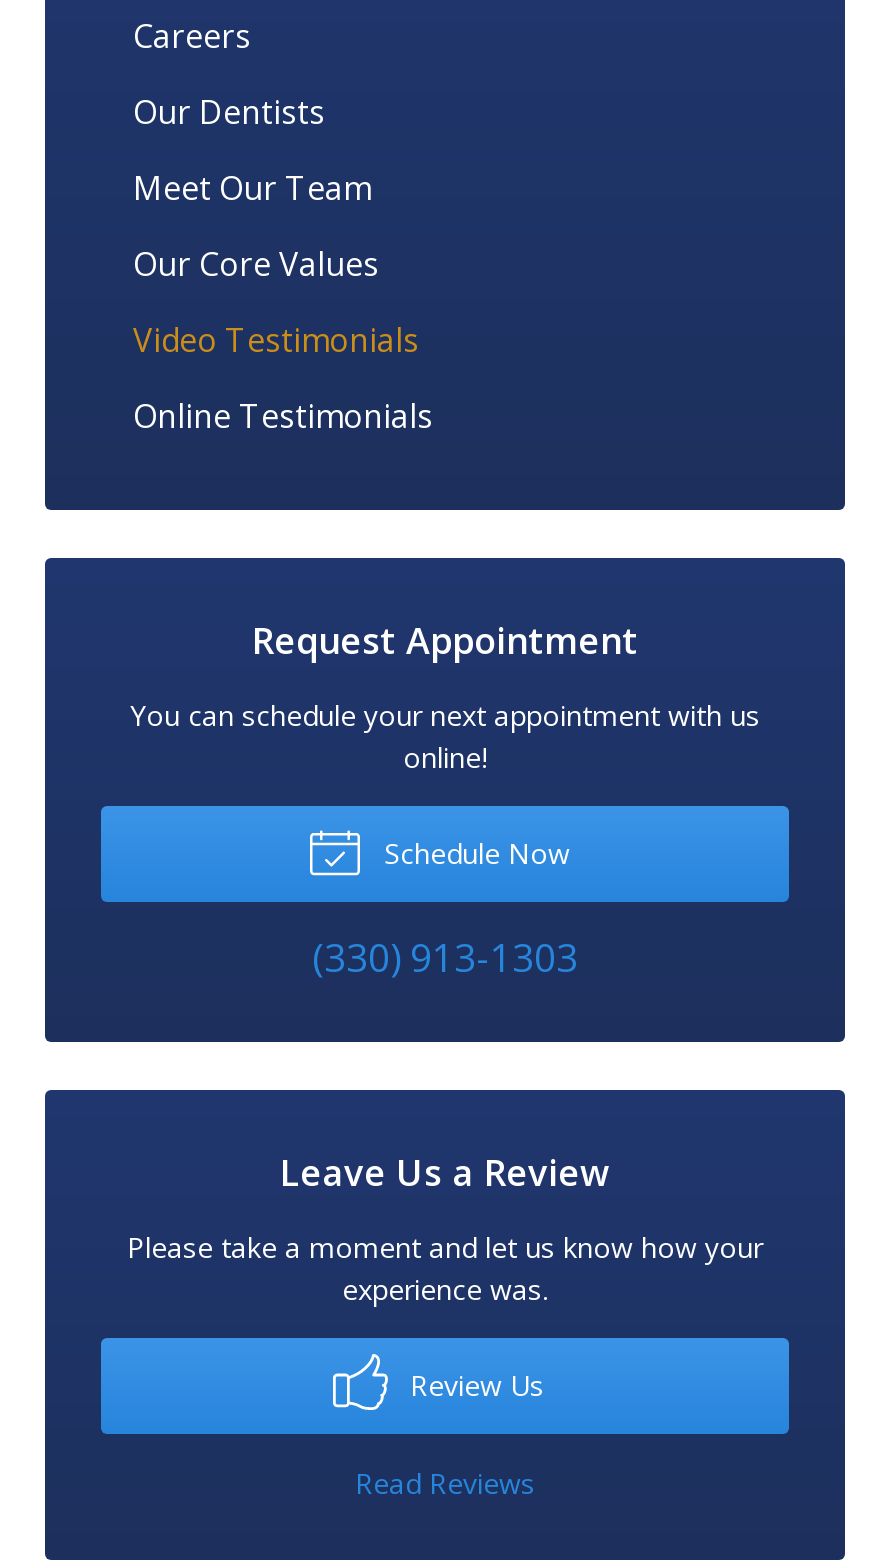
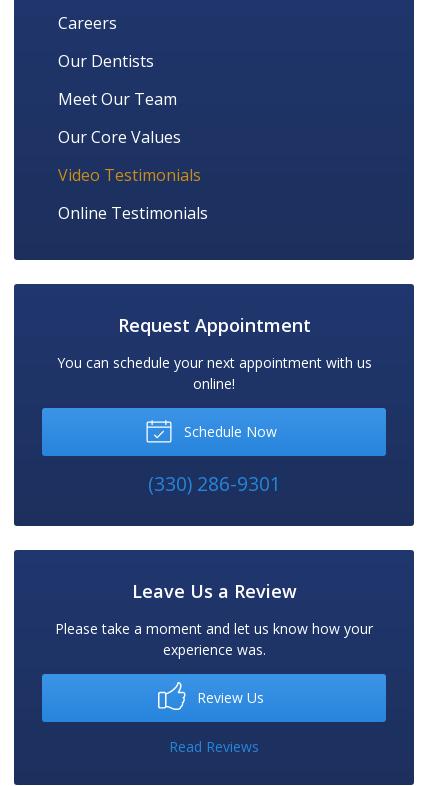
- (330) 913-1303
+ (330) 286-9301
